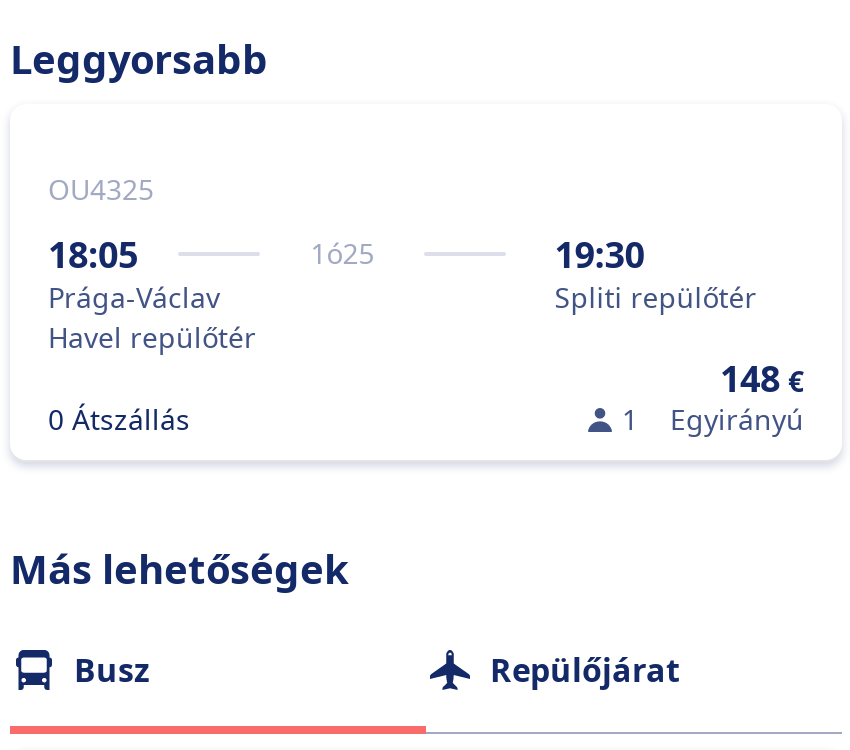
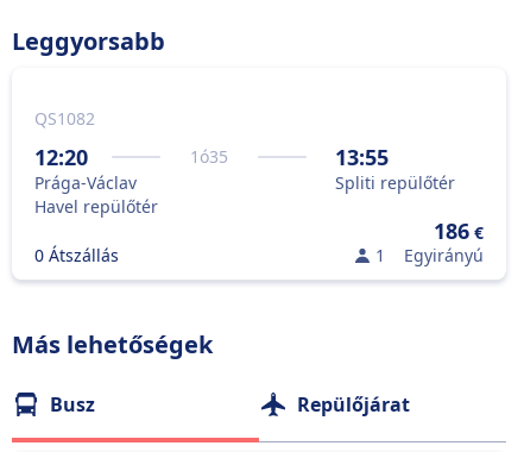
- OU4325
+ QS1082

- 18:05
- 1 ó25
+ 12:20
+ 1 ó35

- 19:30
+ 13:55

- 148 €
+ 186 €
